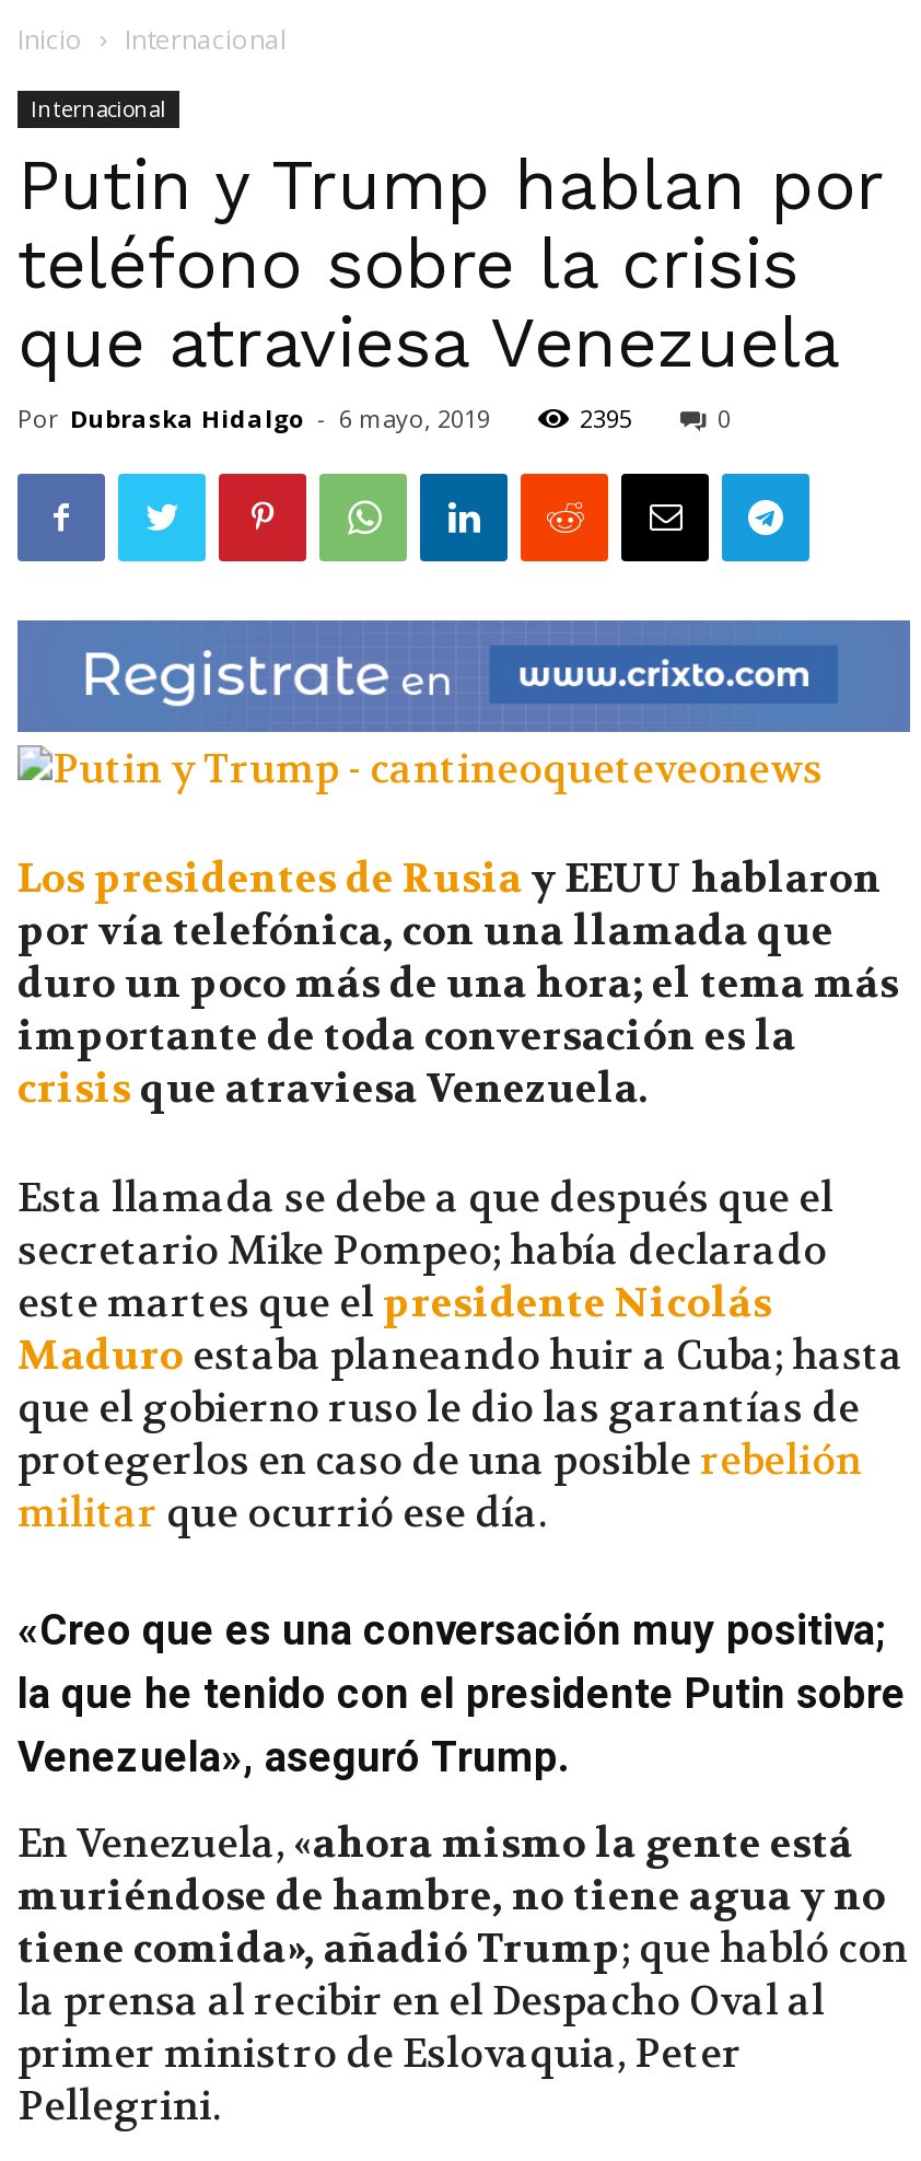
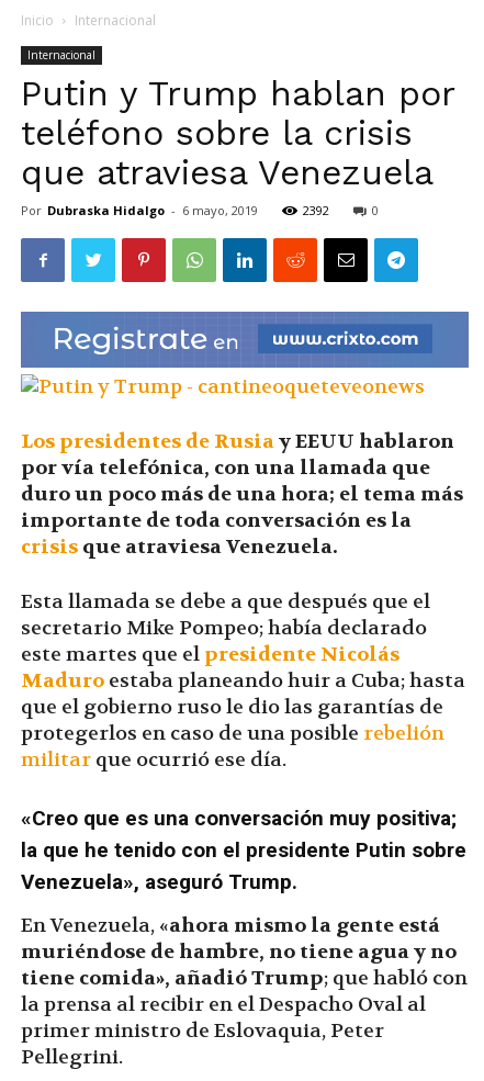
- 2395
+ 2392
